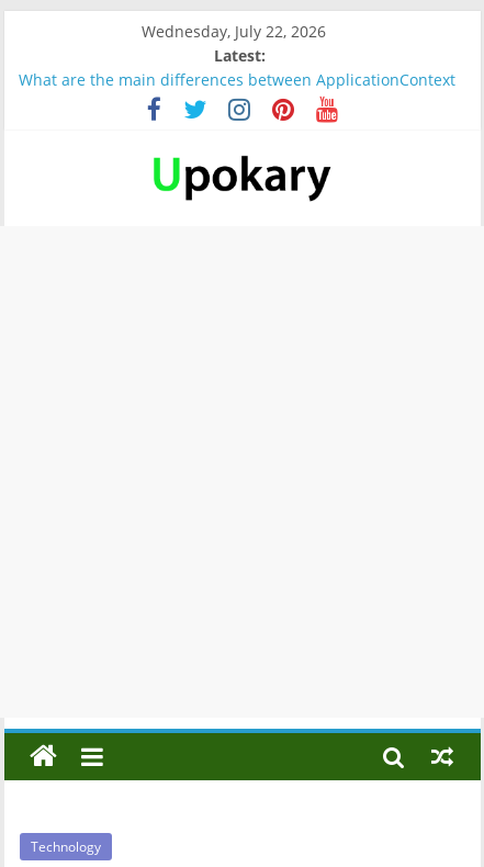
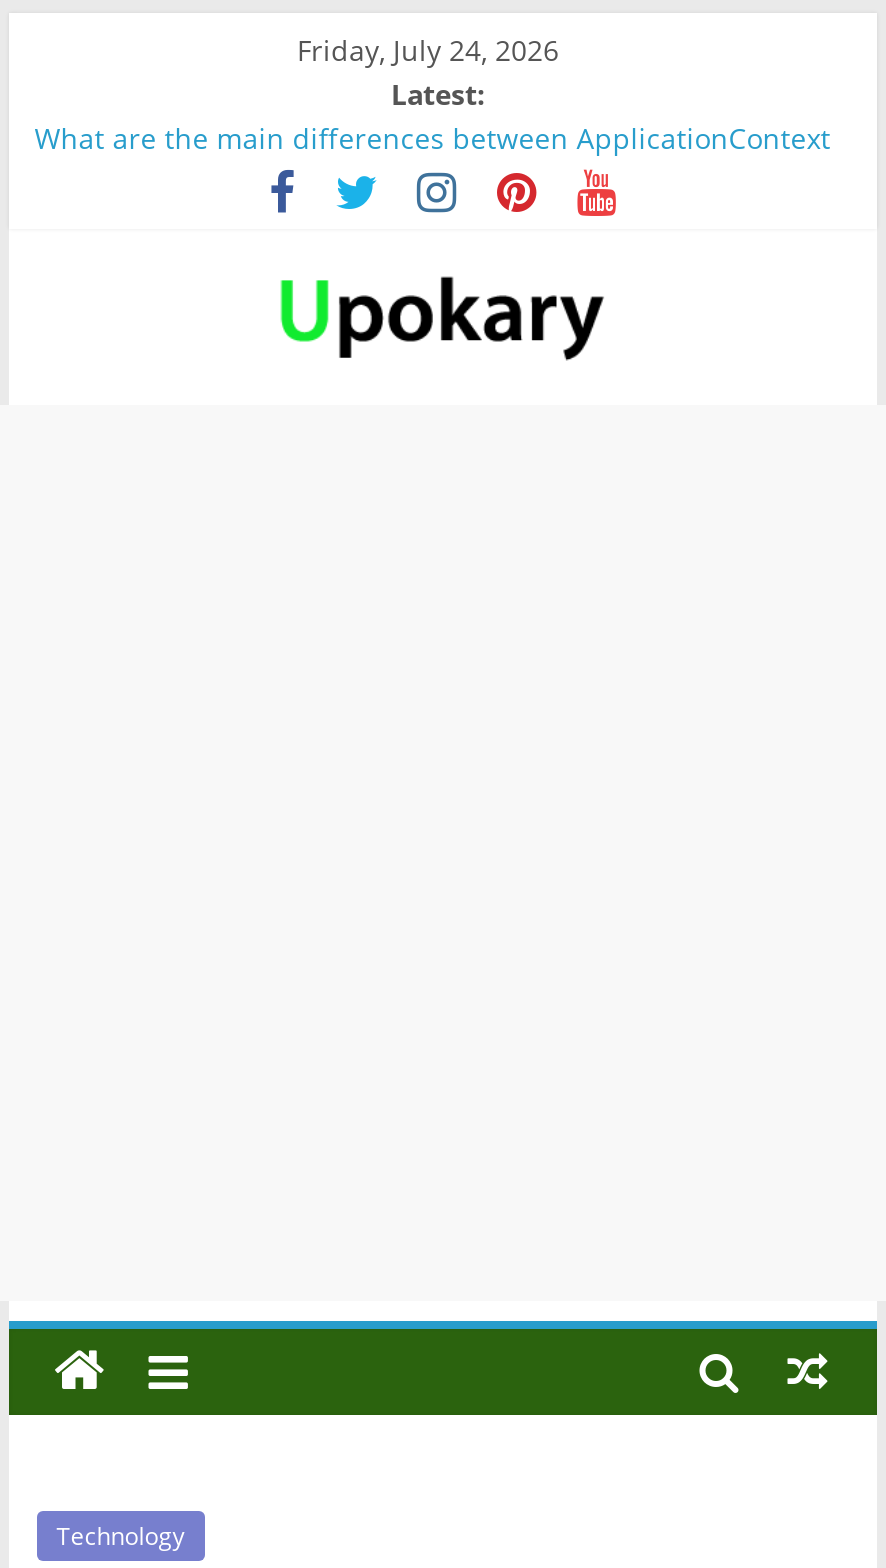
- Wednesday, July 22, 2026
+ Friday, July 24, 2026
